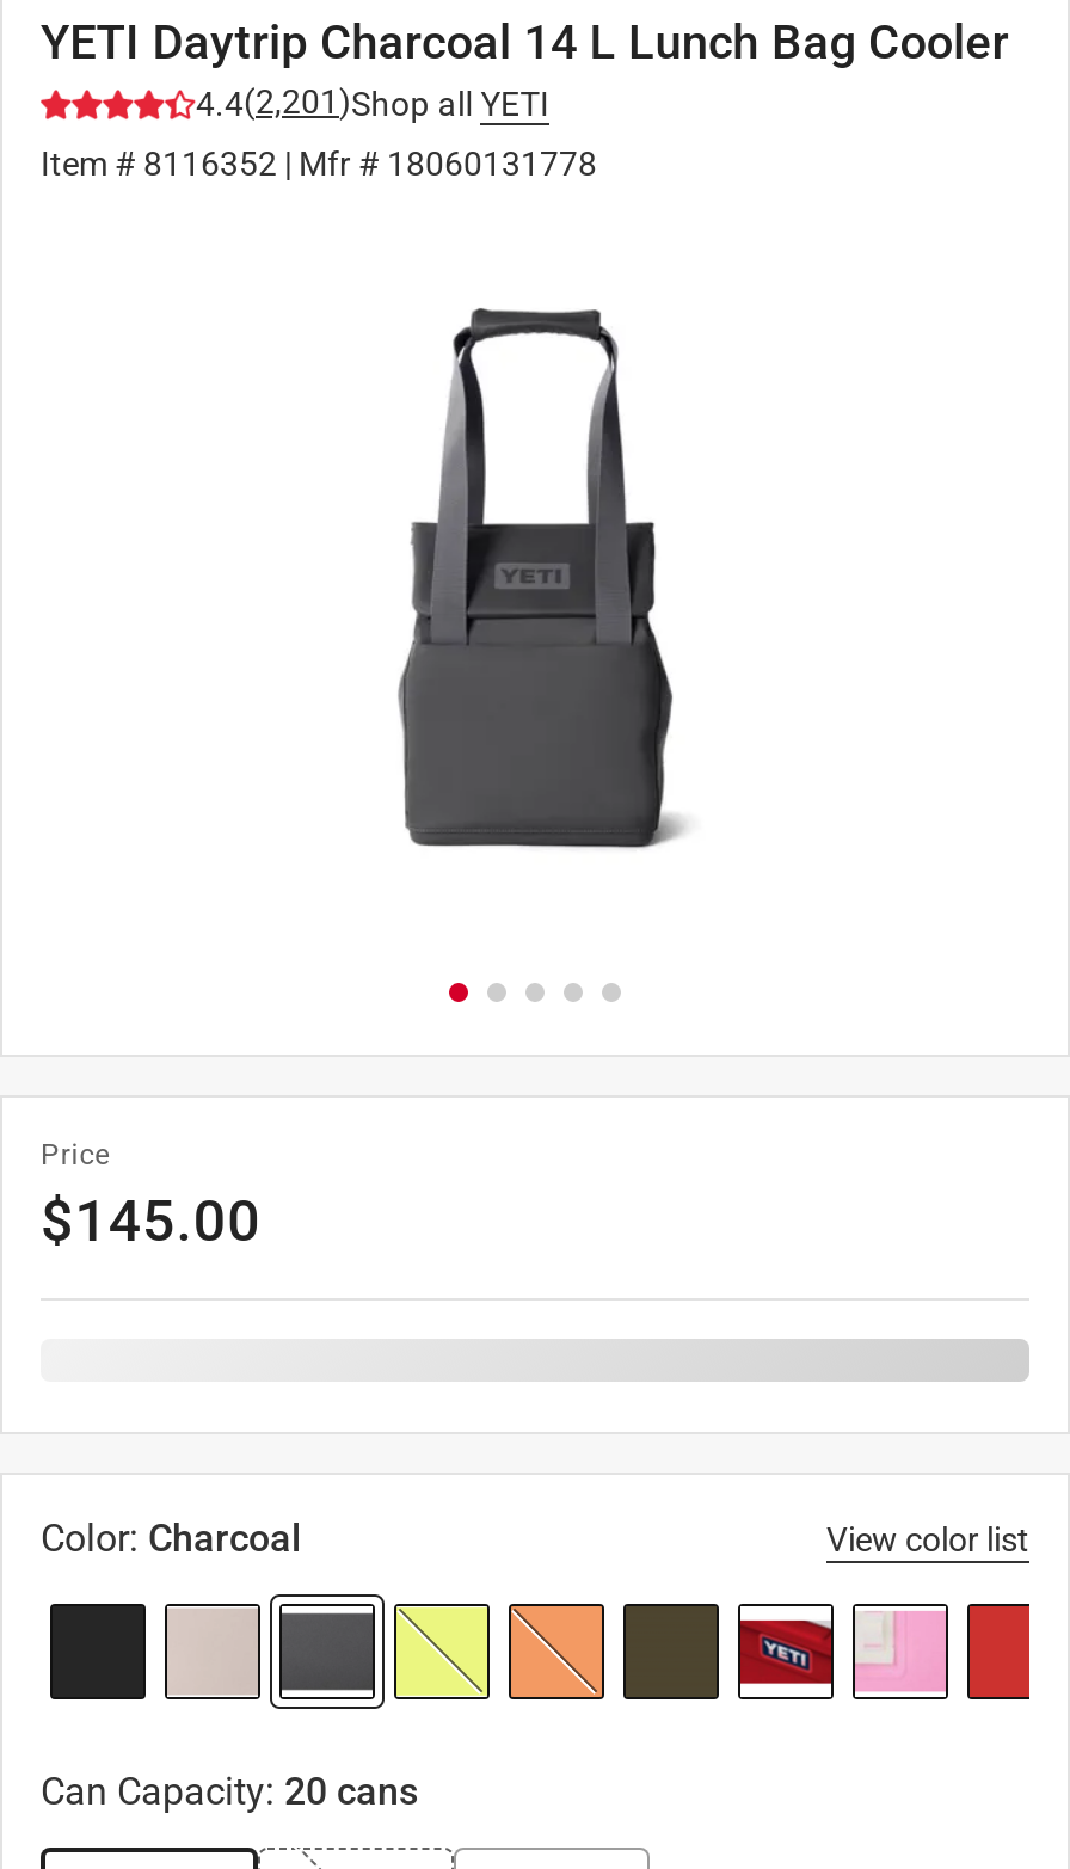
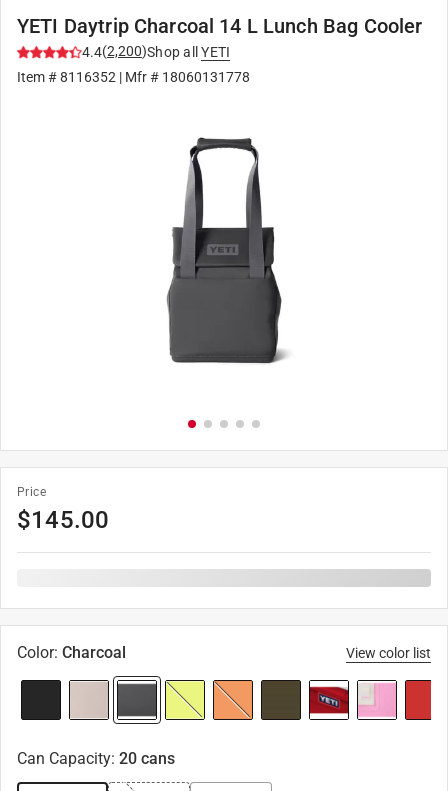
- 4.4(2,201)Shop all YETI
+ 4.4(2,200)Shop all YETI
